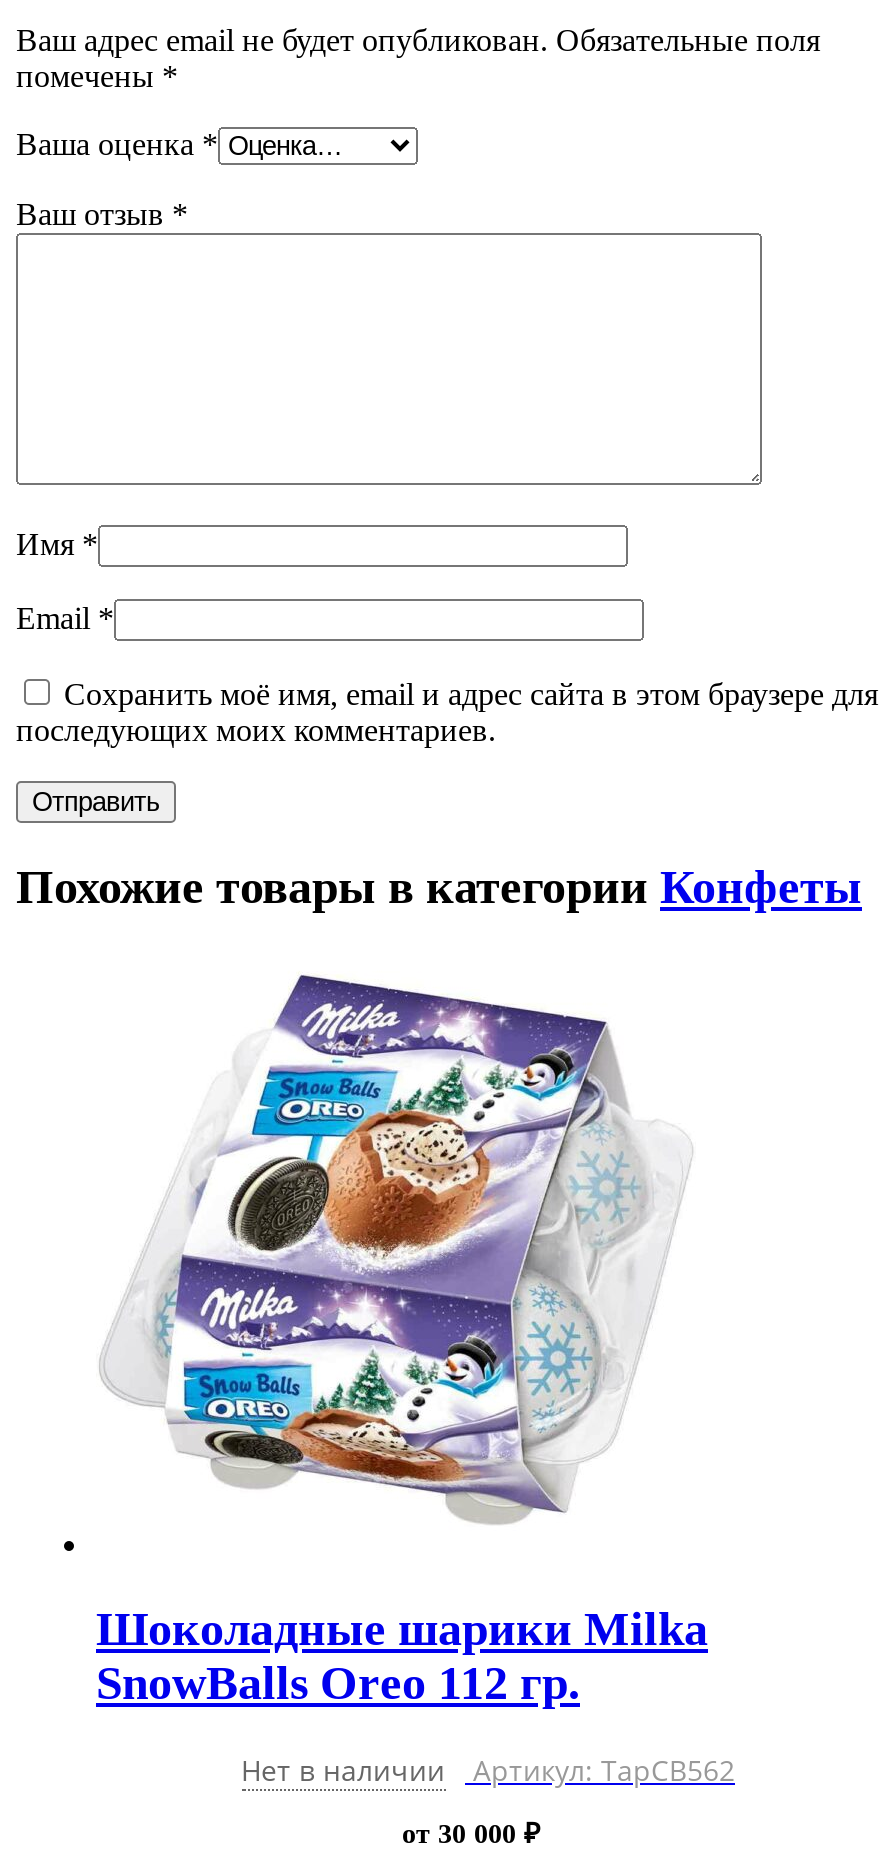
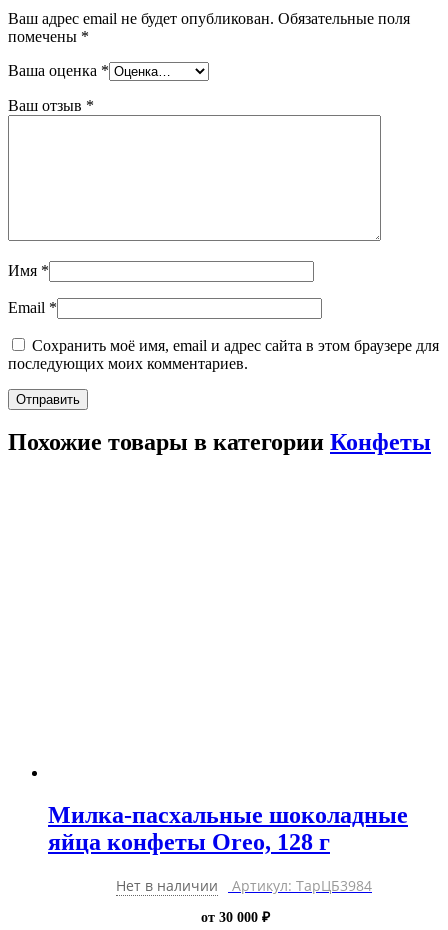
- [image]

- Шоколадные шарики Milka
- SnowBalls Oreo 112 гр.
+ Милка-пасхальные шоколадные
+ яйца конфеты Oreo, 128 г

- Артикул: ТарCB562
+ Артикул: ТарЦБ3984
